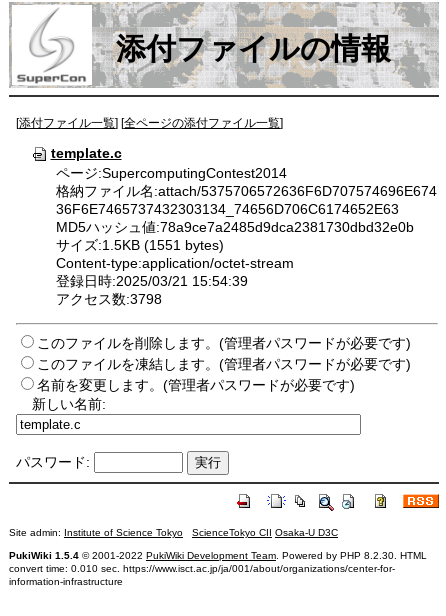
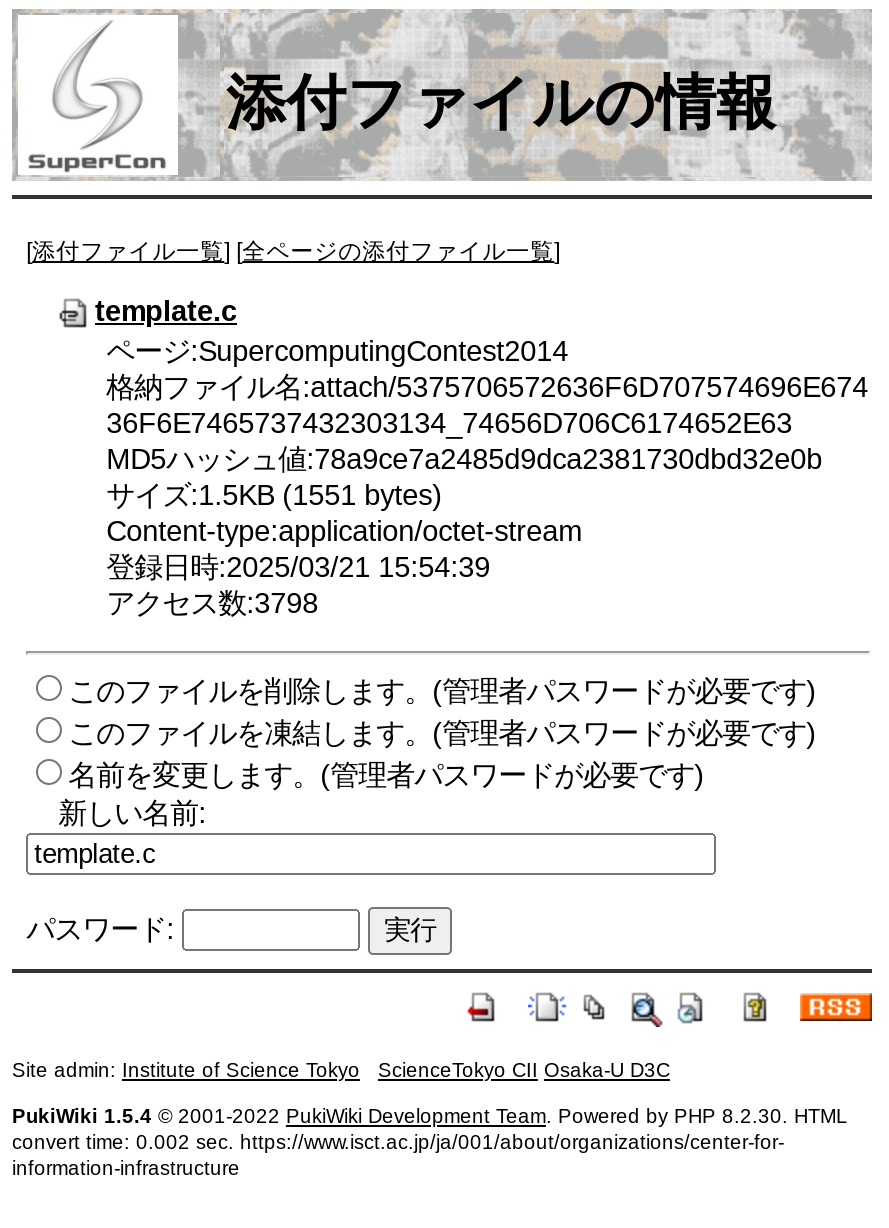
- convert time: 0.010 sec. https://www.isct.ac.jp/ja/001/about/organizations/center-for-
+ convert time: 0.002 sec. https://www.isct.ac.jp/ja/001/about/organizations/center-for-
